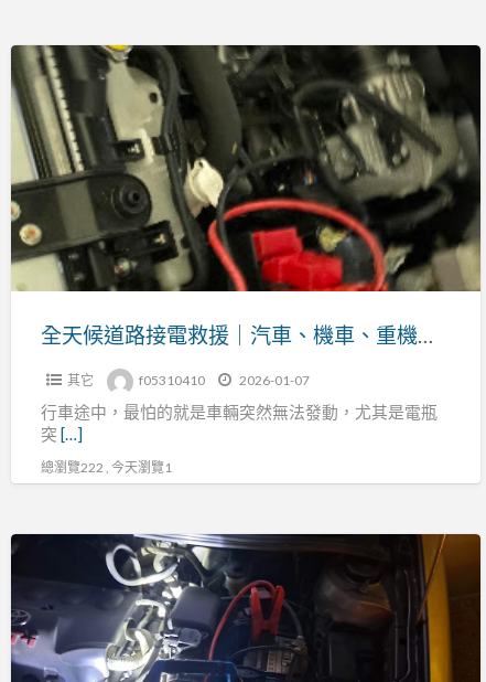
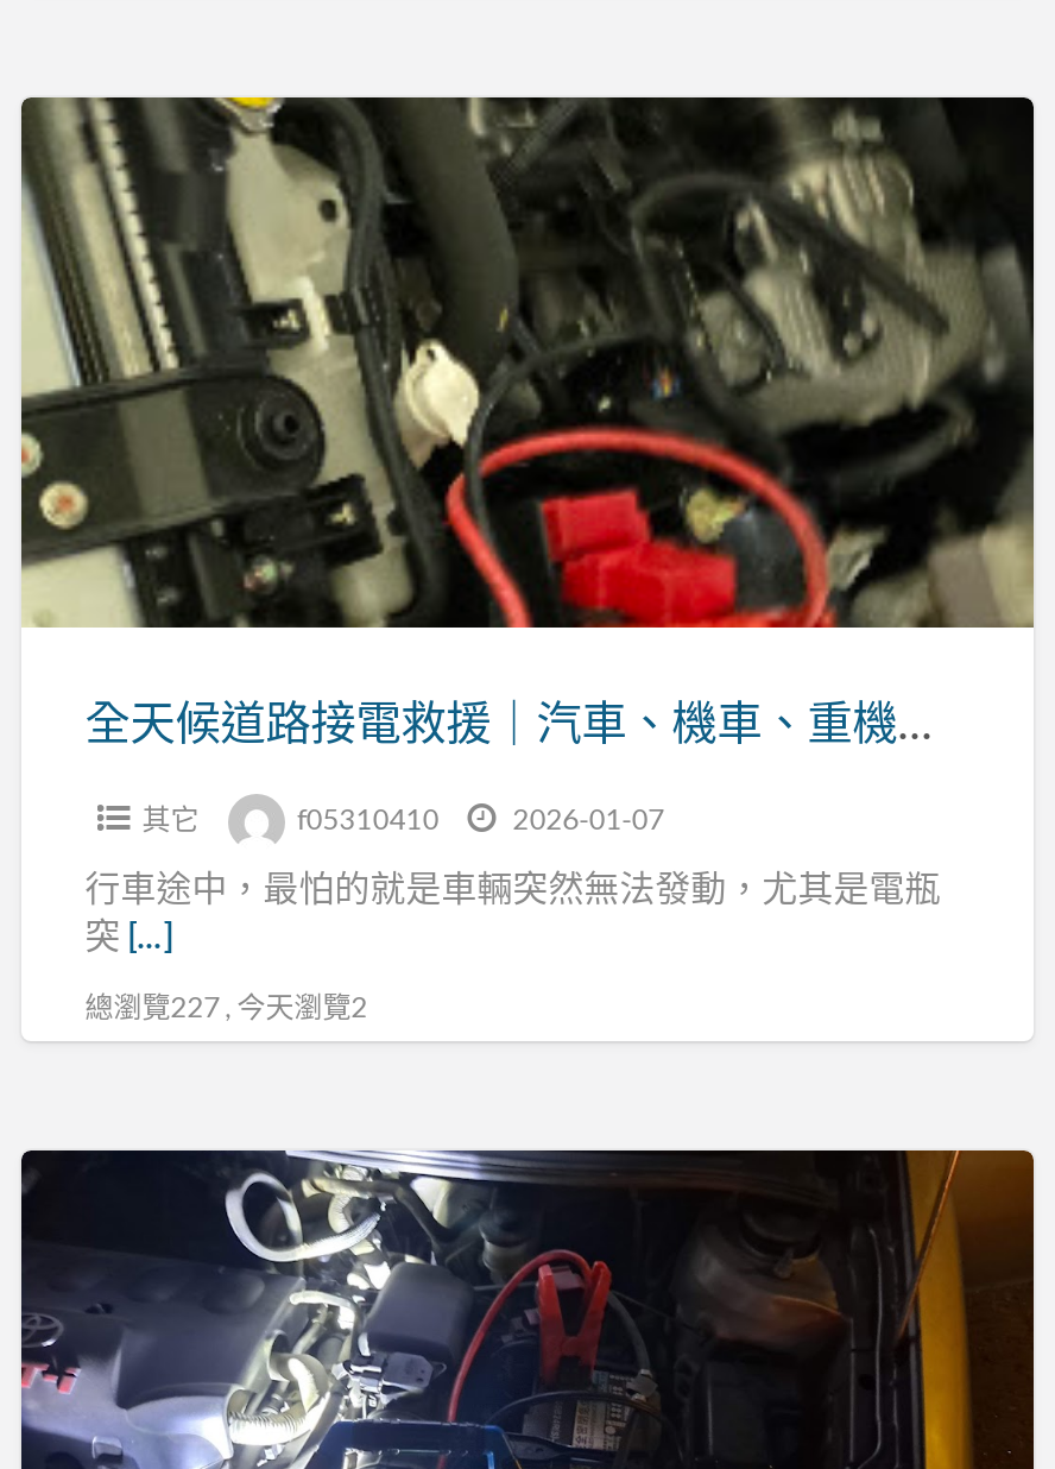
- 總瀏覽222 , 今天瀏覽1
+ 總瀏覽227 , 今天瀏覽2
